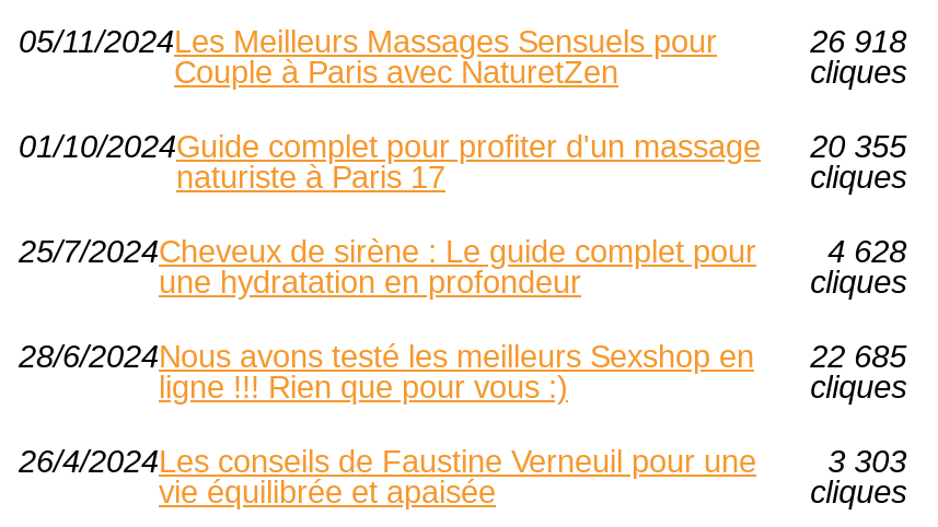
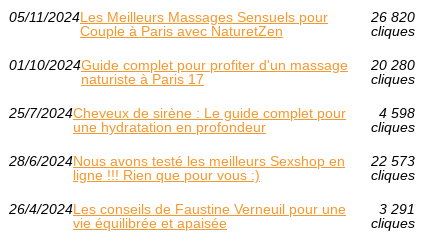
- 26 918
+ 26 820

- 01/10/2024 Guide complet pour profiter d'un massage 20 355
+ 01/10/2024 Guide complet pour profiter d'un massage 20 280

- 4 628
+ 4 598

- 28/6/2024 Nous avons testé les meilleurs Sexshop en 22 685
+ 28/6/2024 Nous avons testé les meilleurs Sexshop en 22 573

- 3 303
+ 3 291
